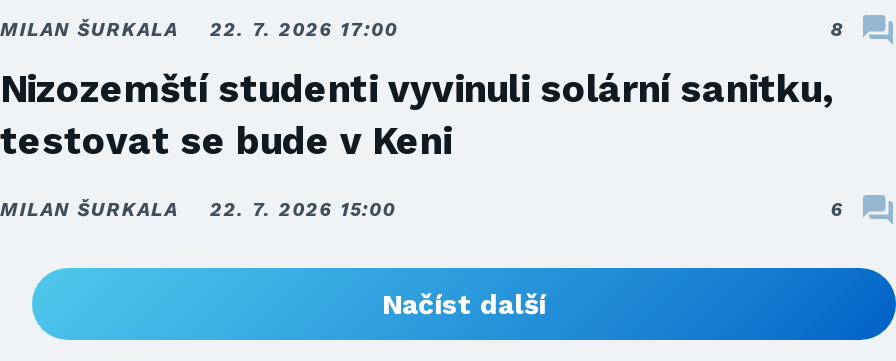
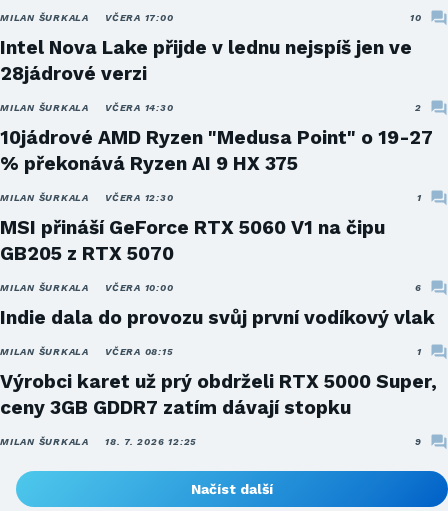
- 22. 7. 2026 17:00
- 8
+ VČERA 17:00
+ 10

- Nizozemští studenti vyvinuli solární sanitku,
- testovat se bude v Keni
+ Intel Nova Lake přijde v lednu nejspíš jen ve
+ 28jádrové verzi

- 22. 7. 2026 15:00
+ VČERA 14:30
+ 2
+ 10jádrové AMD Ryzen "Medusa Point" o 19-27
+ % překonává Ryzen AI 9 HX 375
+ MILAN ŠURKALA
+ VČERA 12:30
+ 1
+ MSI přináší GeForce RTX 5060 V1 na čipu
+ GB205 z RTX 5070
+ MILAN ŠURKALA
+ VČERA 10:00

+ Indie dala do provozu svůj první vodíkový vlak
+ MILAN ŠURKALA
+ VČERA 08:15
+ 1
+ Výrobci karet už prý obdrželi RTX 5000 Super,
+ ceny 3GB GDDR7 zatím dávají stopku
+ MILAN ŠURKALA
+ 18. 7. 2026 12:25
+ 9
